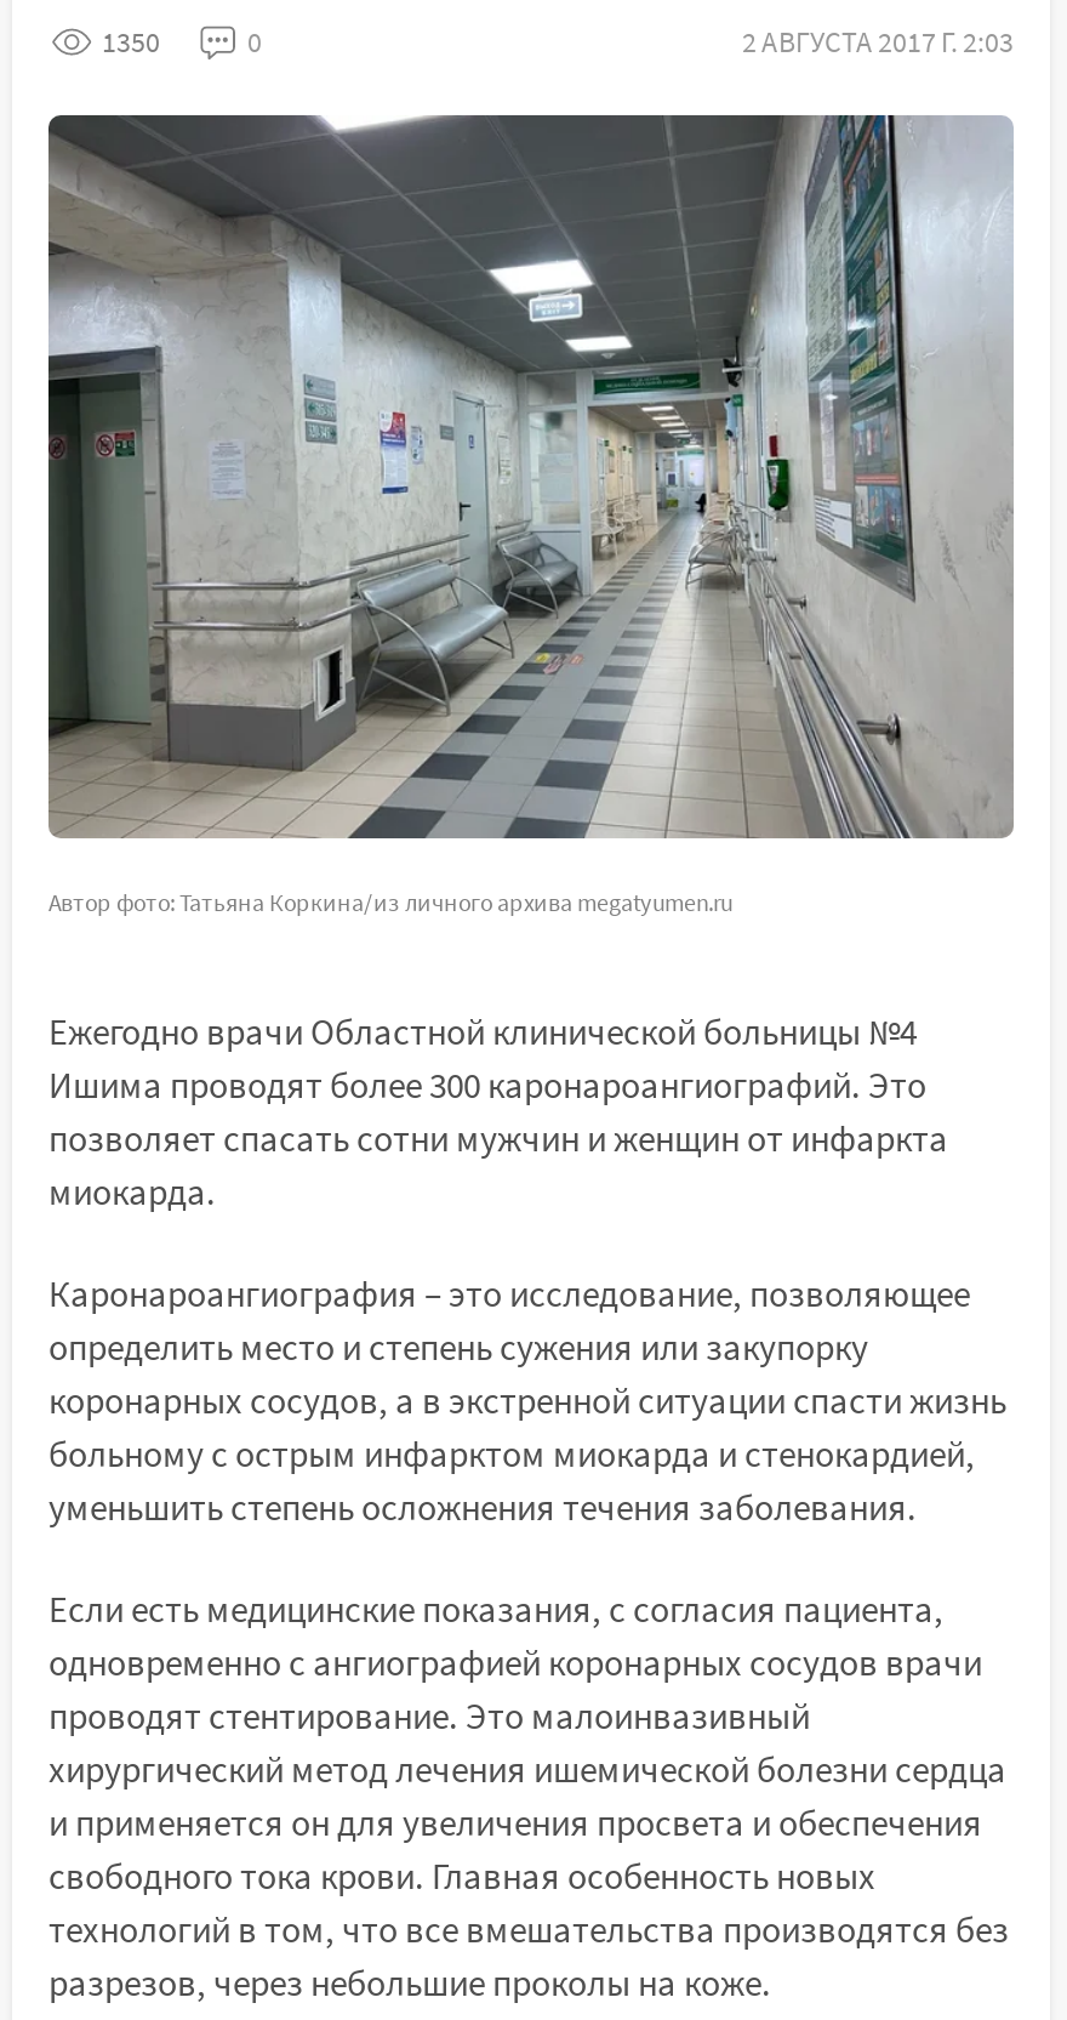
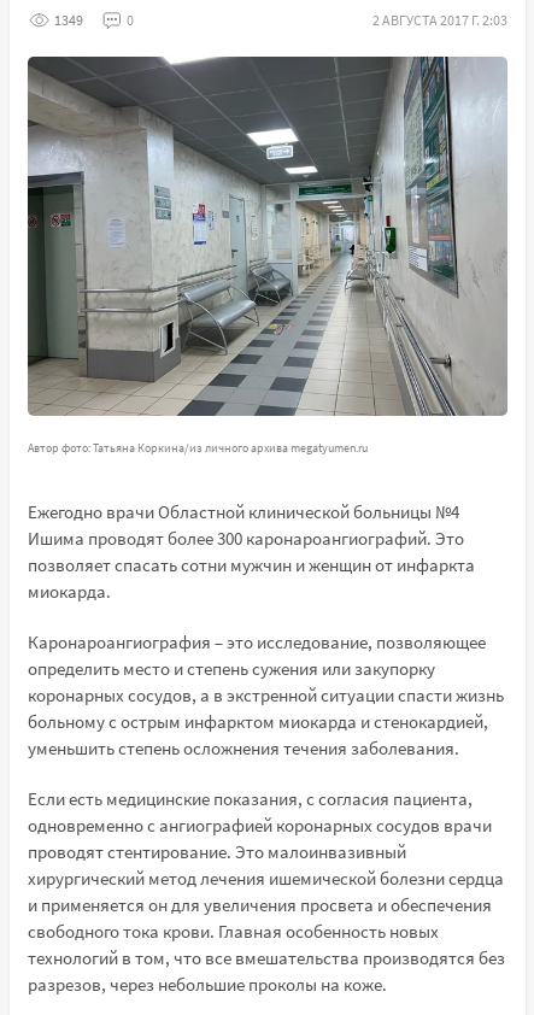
- 1350
+ 1349
